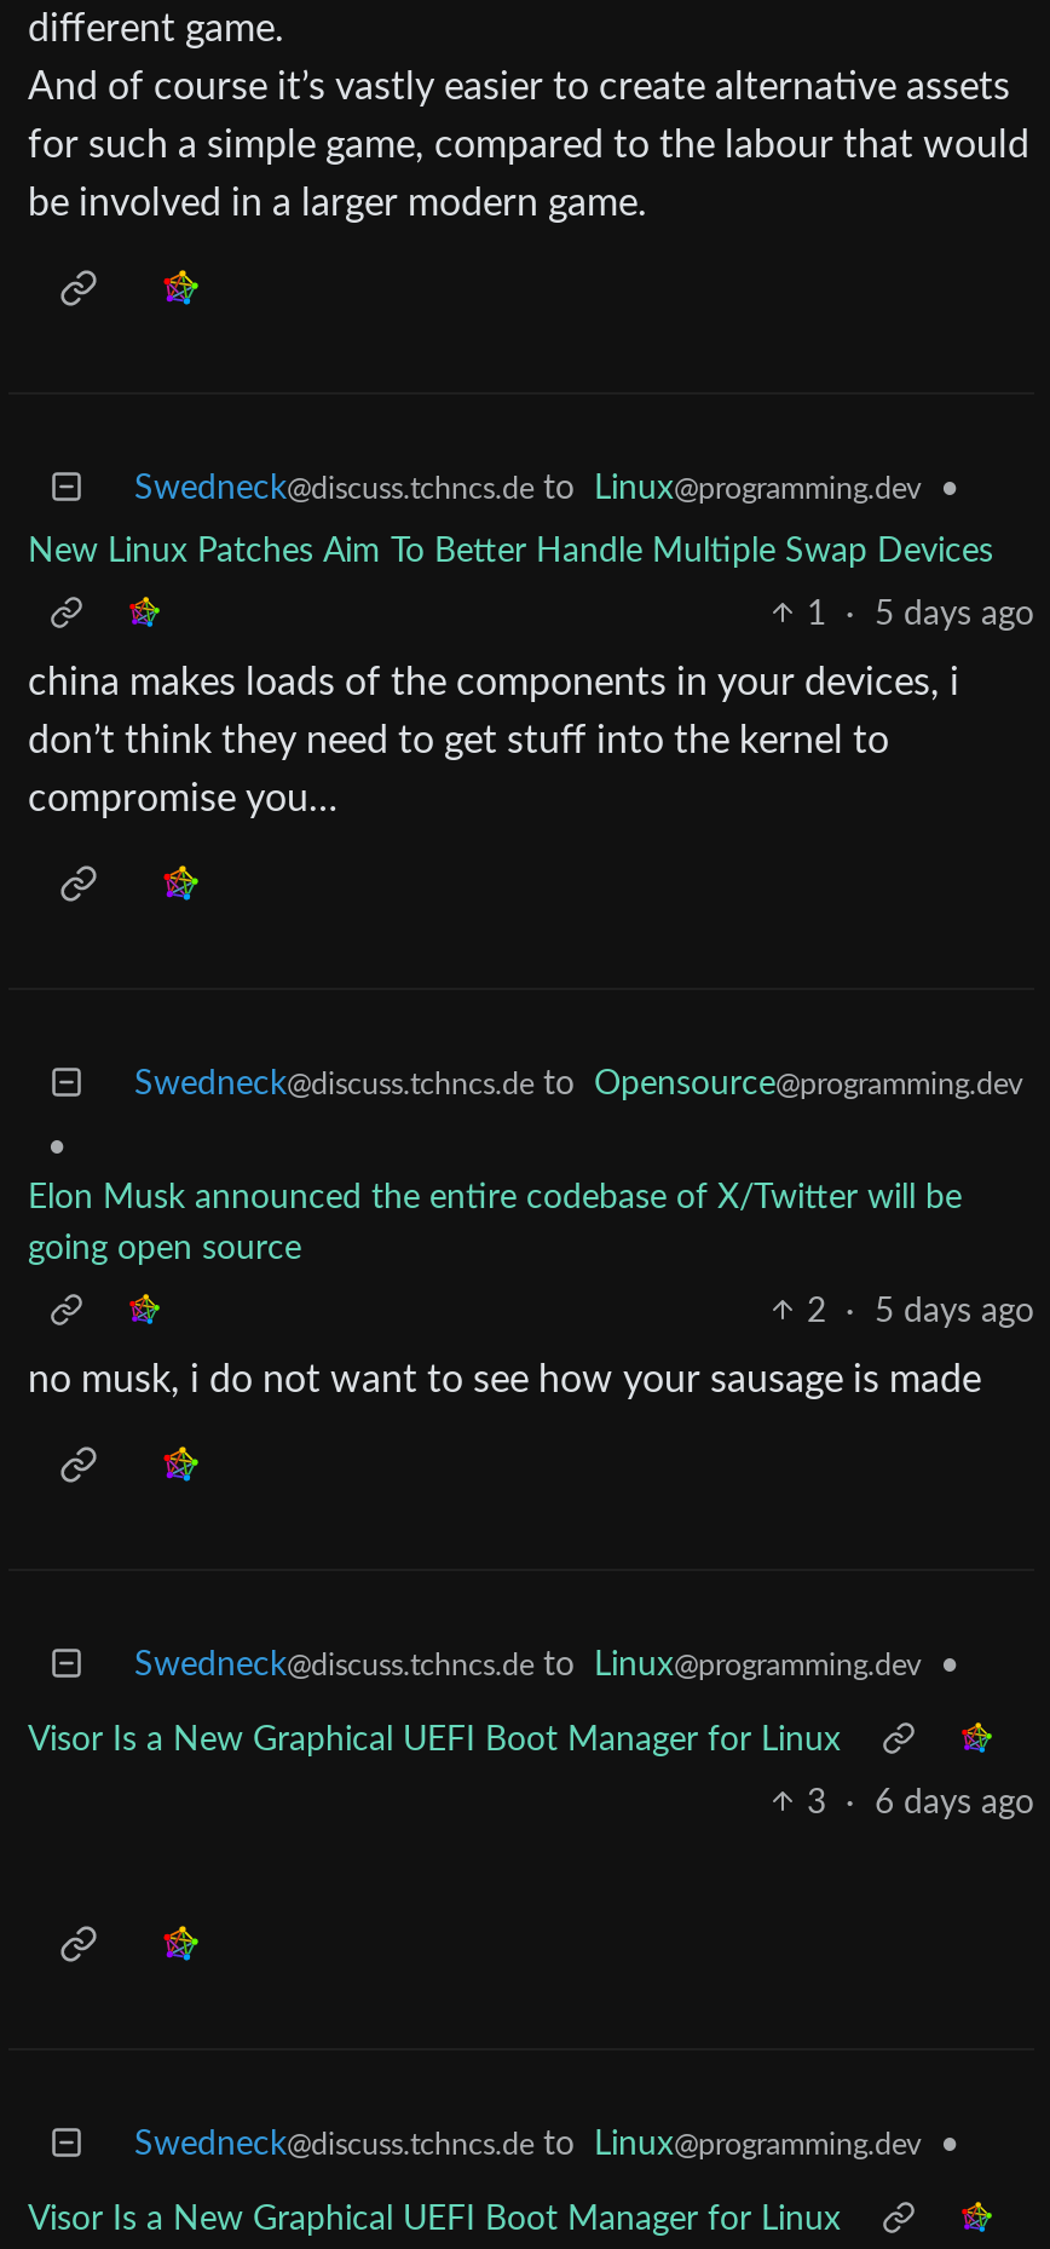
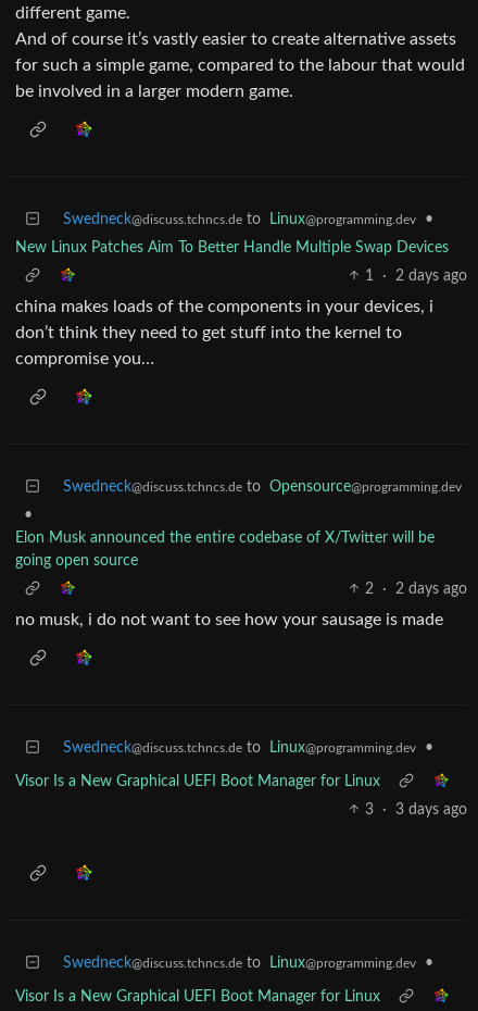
- 1 · 5 days ago
+ 1 · 2 days ago

- 2 · 5 days ago
+ 2 · 2 days ago

- 3 · 6 days ago
+ 3 · 3 days ago
